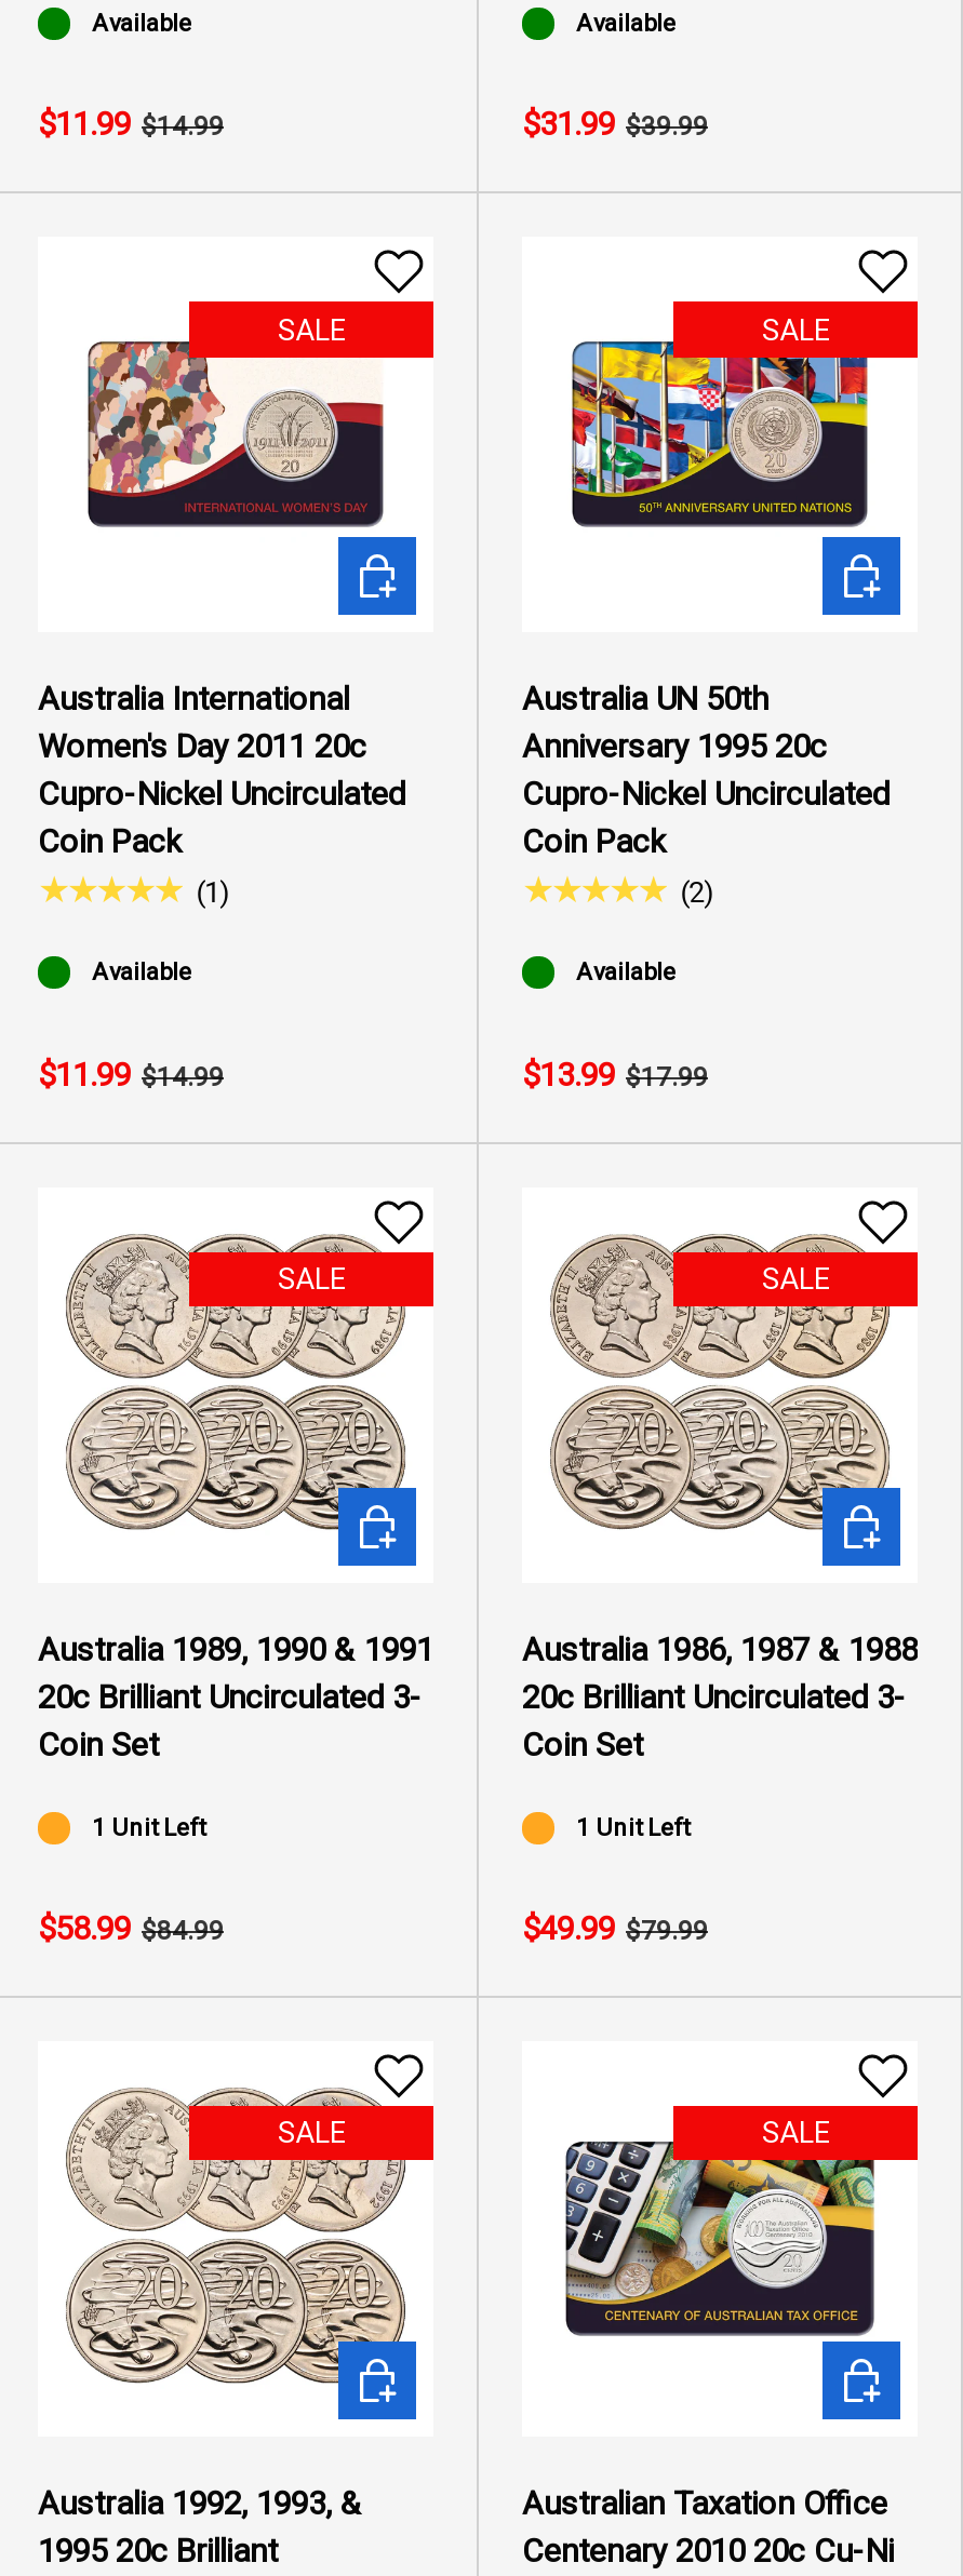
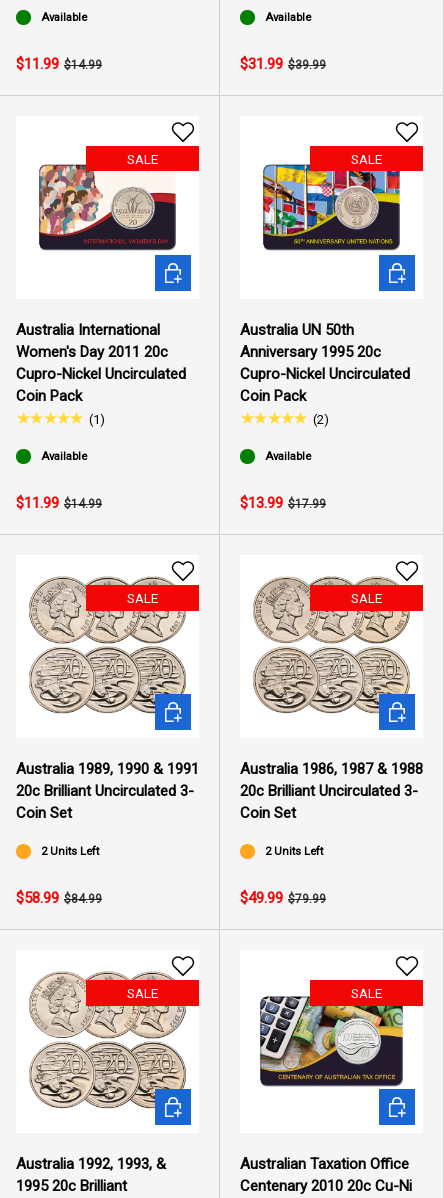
- 1 Unit Left
+ 2 Units Left

- 1 Unit Left
+ 2 Units Left
